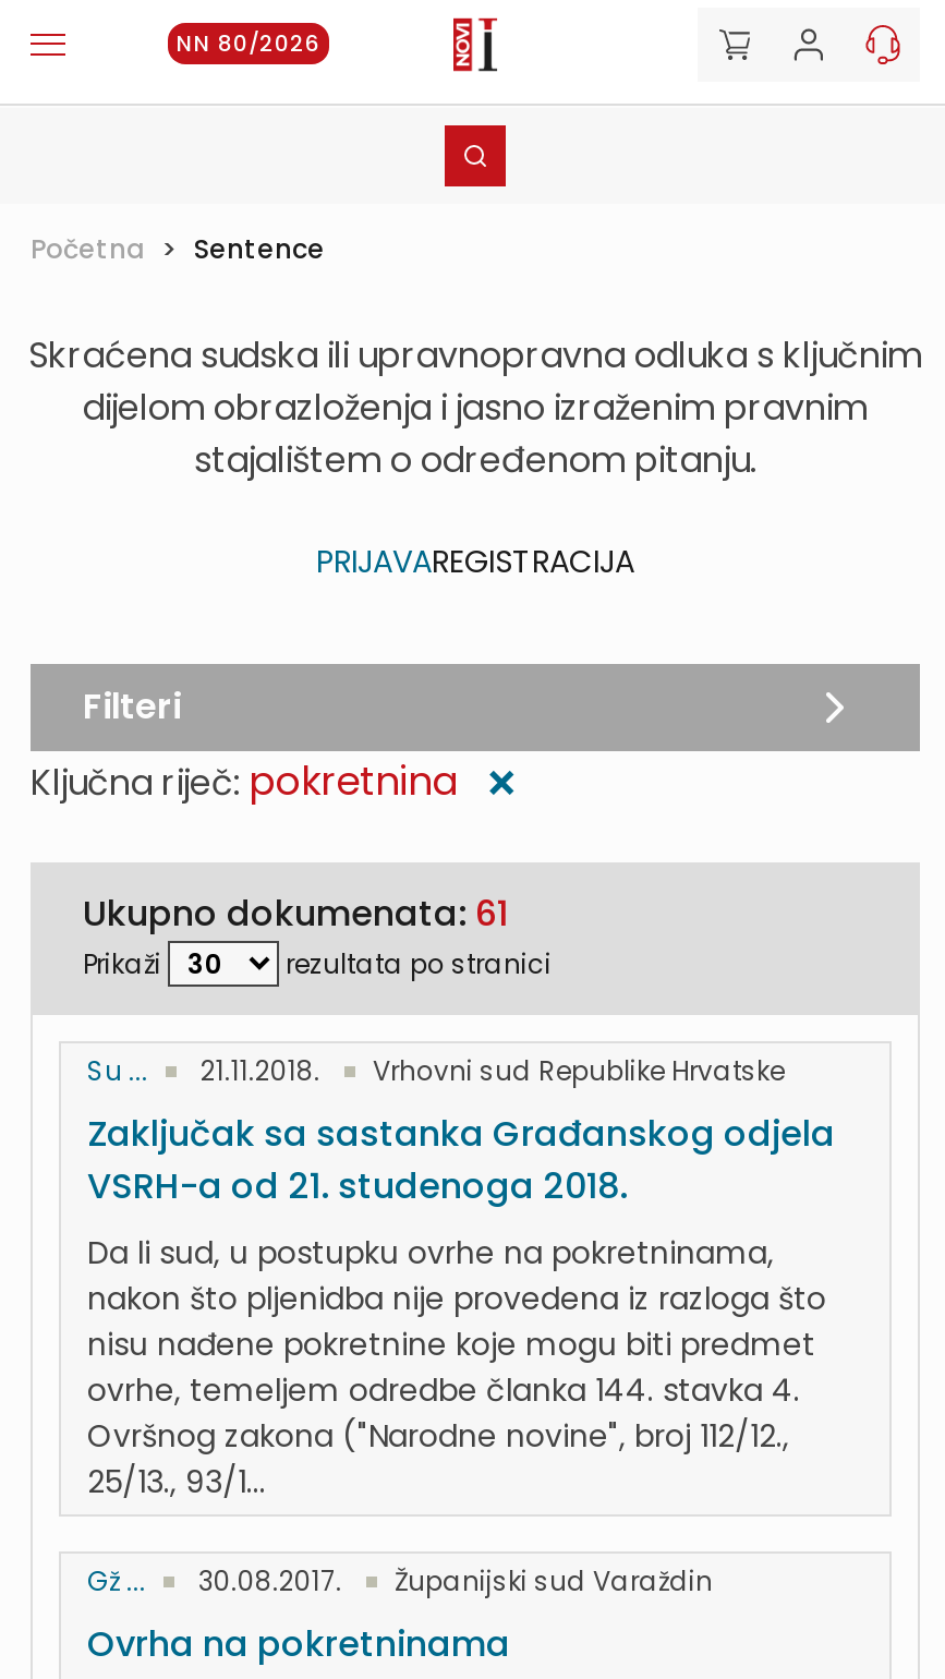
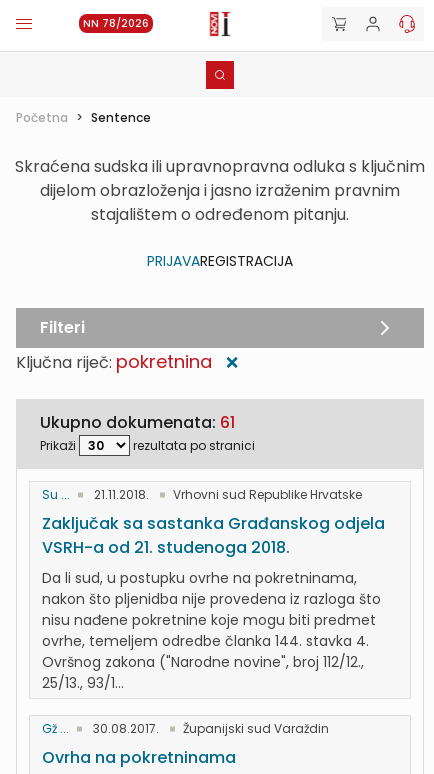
- NN 80/2026
+ NN 78/2026
